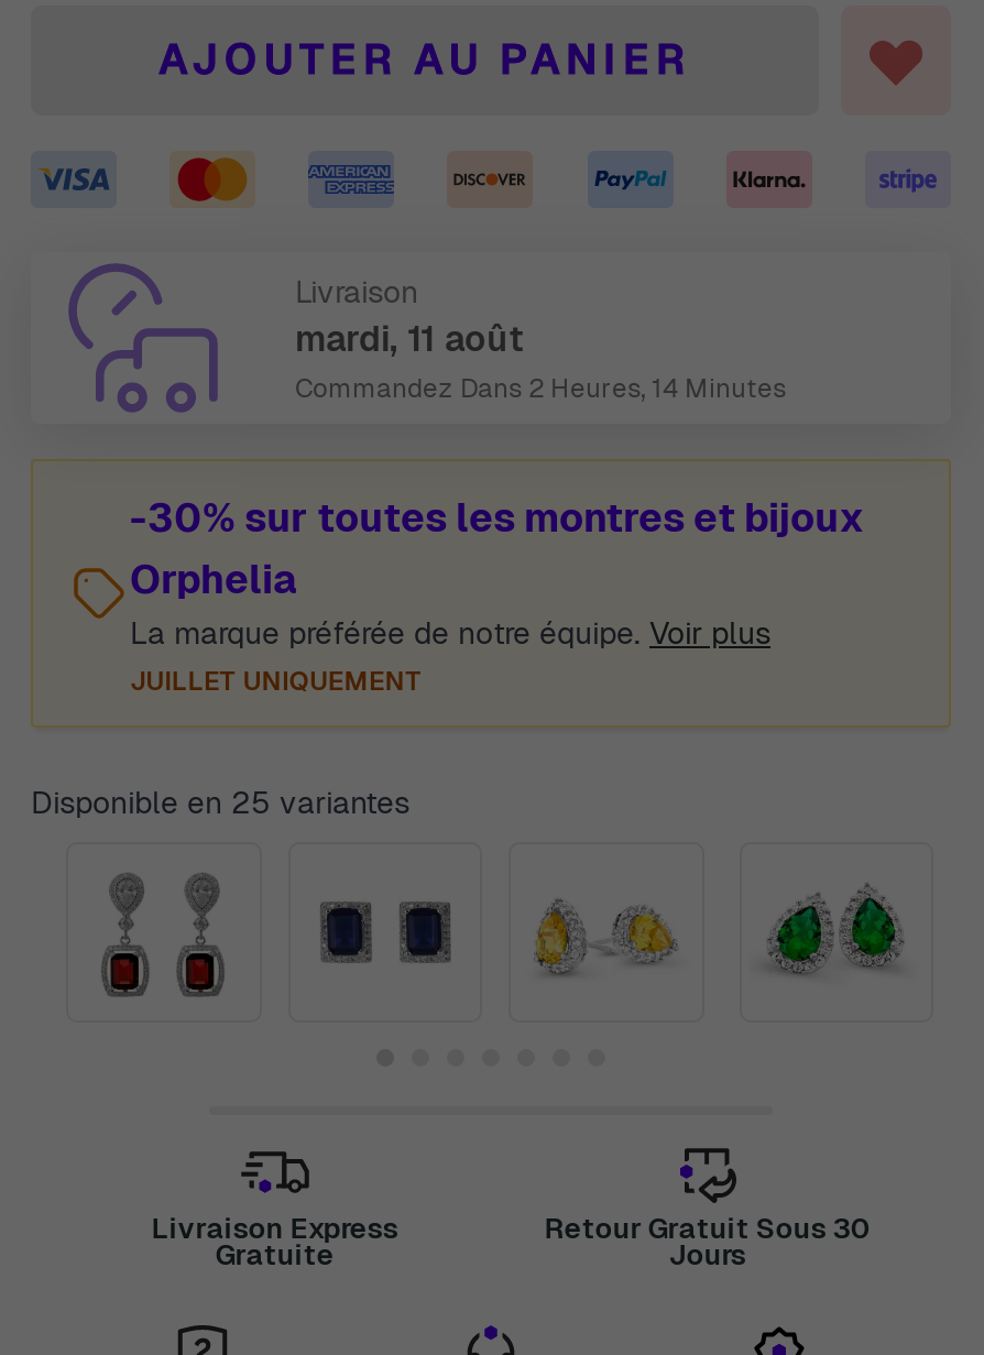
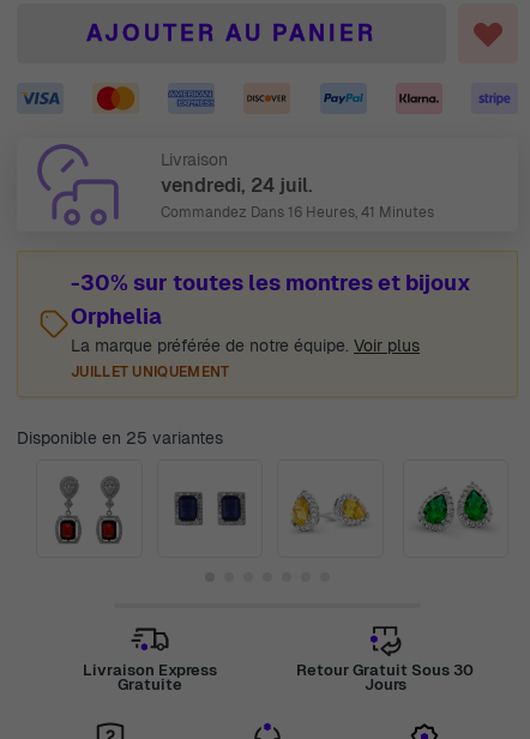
- mardi, 11 août
- Commandez Dans 2 Heures, 14 Minutes
+ vendredi, 24 juil.
+ Commandez Dans 16 Heures, 41 Minutes
